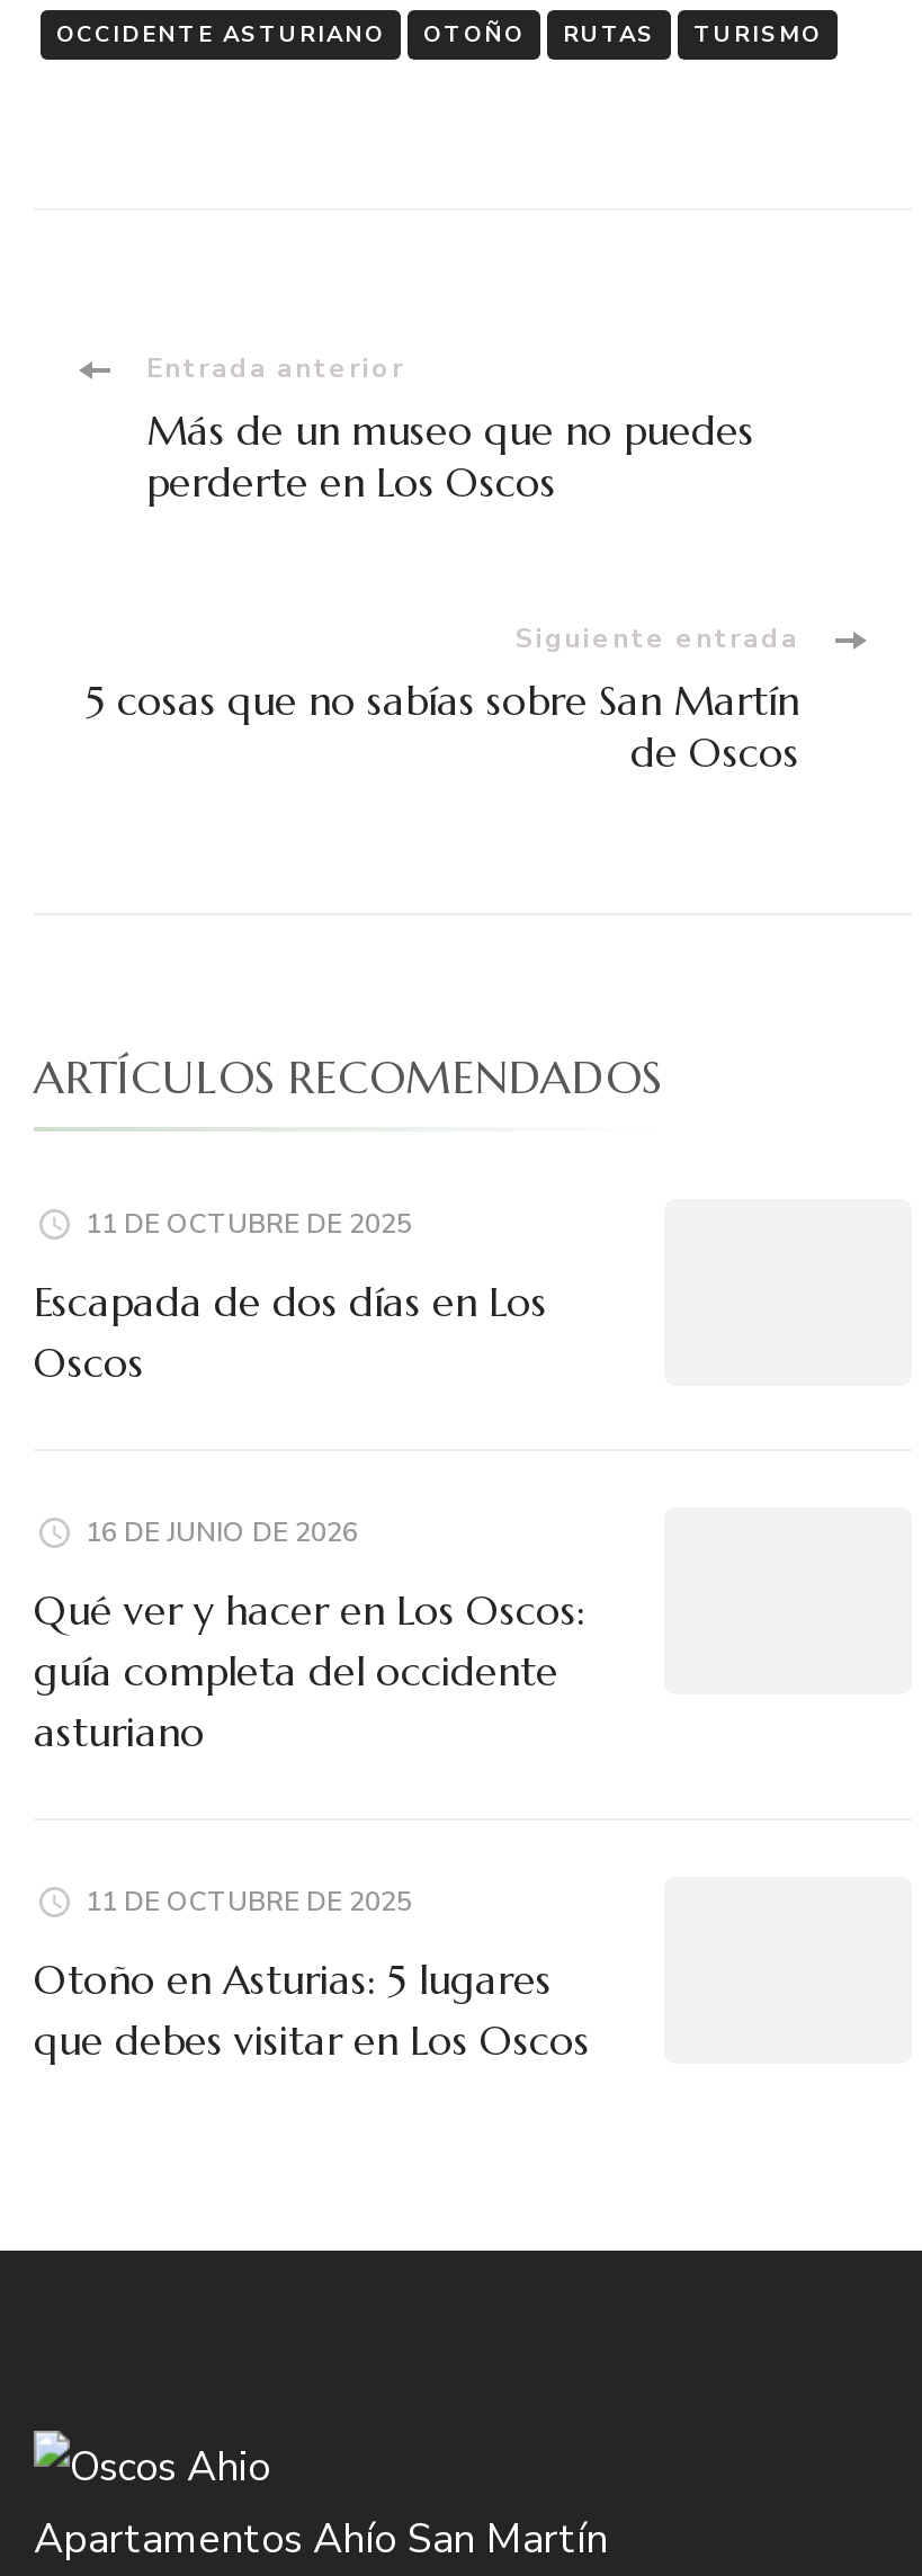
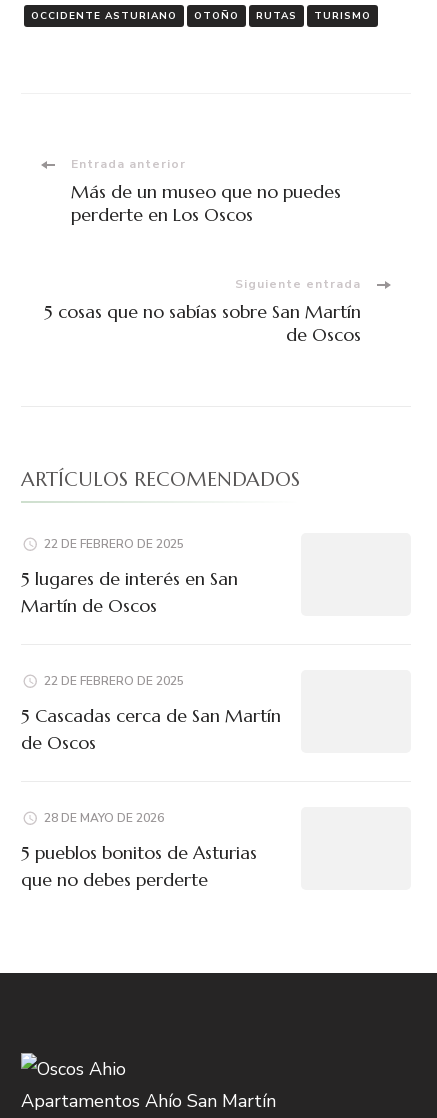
- 11 DE OCTUBRE DE 2025
+ 22 DE FEBRERO DE 2025

- Escapada de dos días en Los
- Oscos
+ 5 lugares de interés en San
+ Martín de Oscos

- 16 DE JUNIO DE 2026
+ 22 DE FEBRERO DE 2025

- Qué ver y hacer en Los Oscos:
- guía completa del occidente
- asturiano
+ 5 Cascadas cerca de San Martín
+ de Oscos

- 11 DE OCTUBRE DE 2025
+ 28 DE MAYO DE 2026

- Otoño en Asturias: 5 lugares
- que debes visitar en Los Oscos
+ 5 pueblos bonitos de Asturias
+ que no debes perderte
